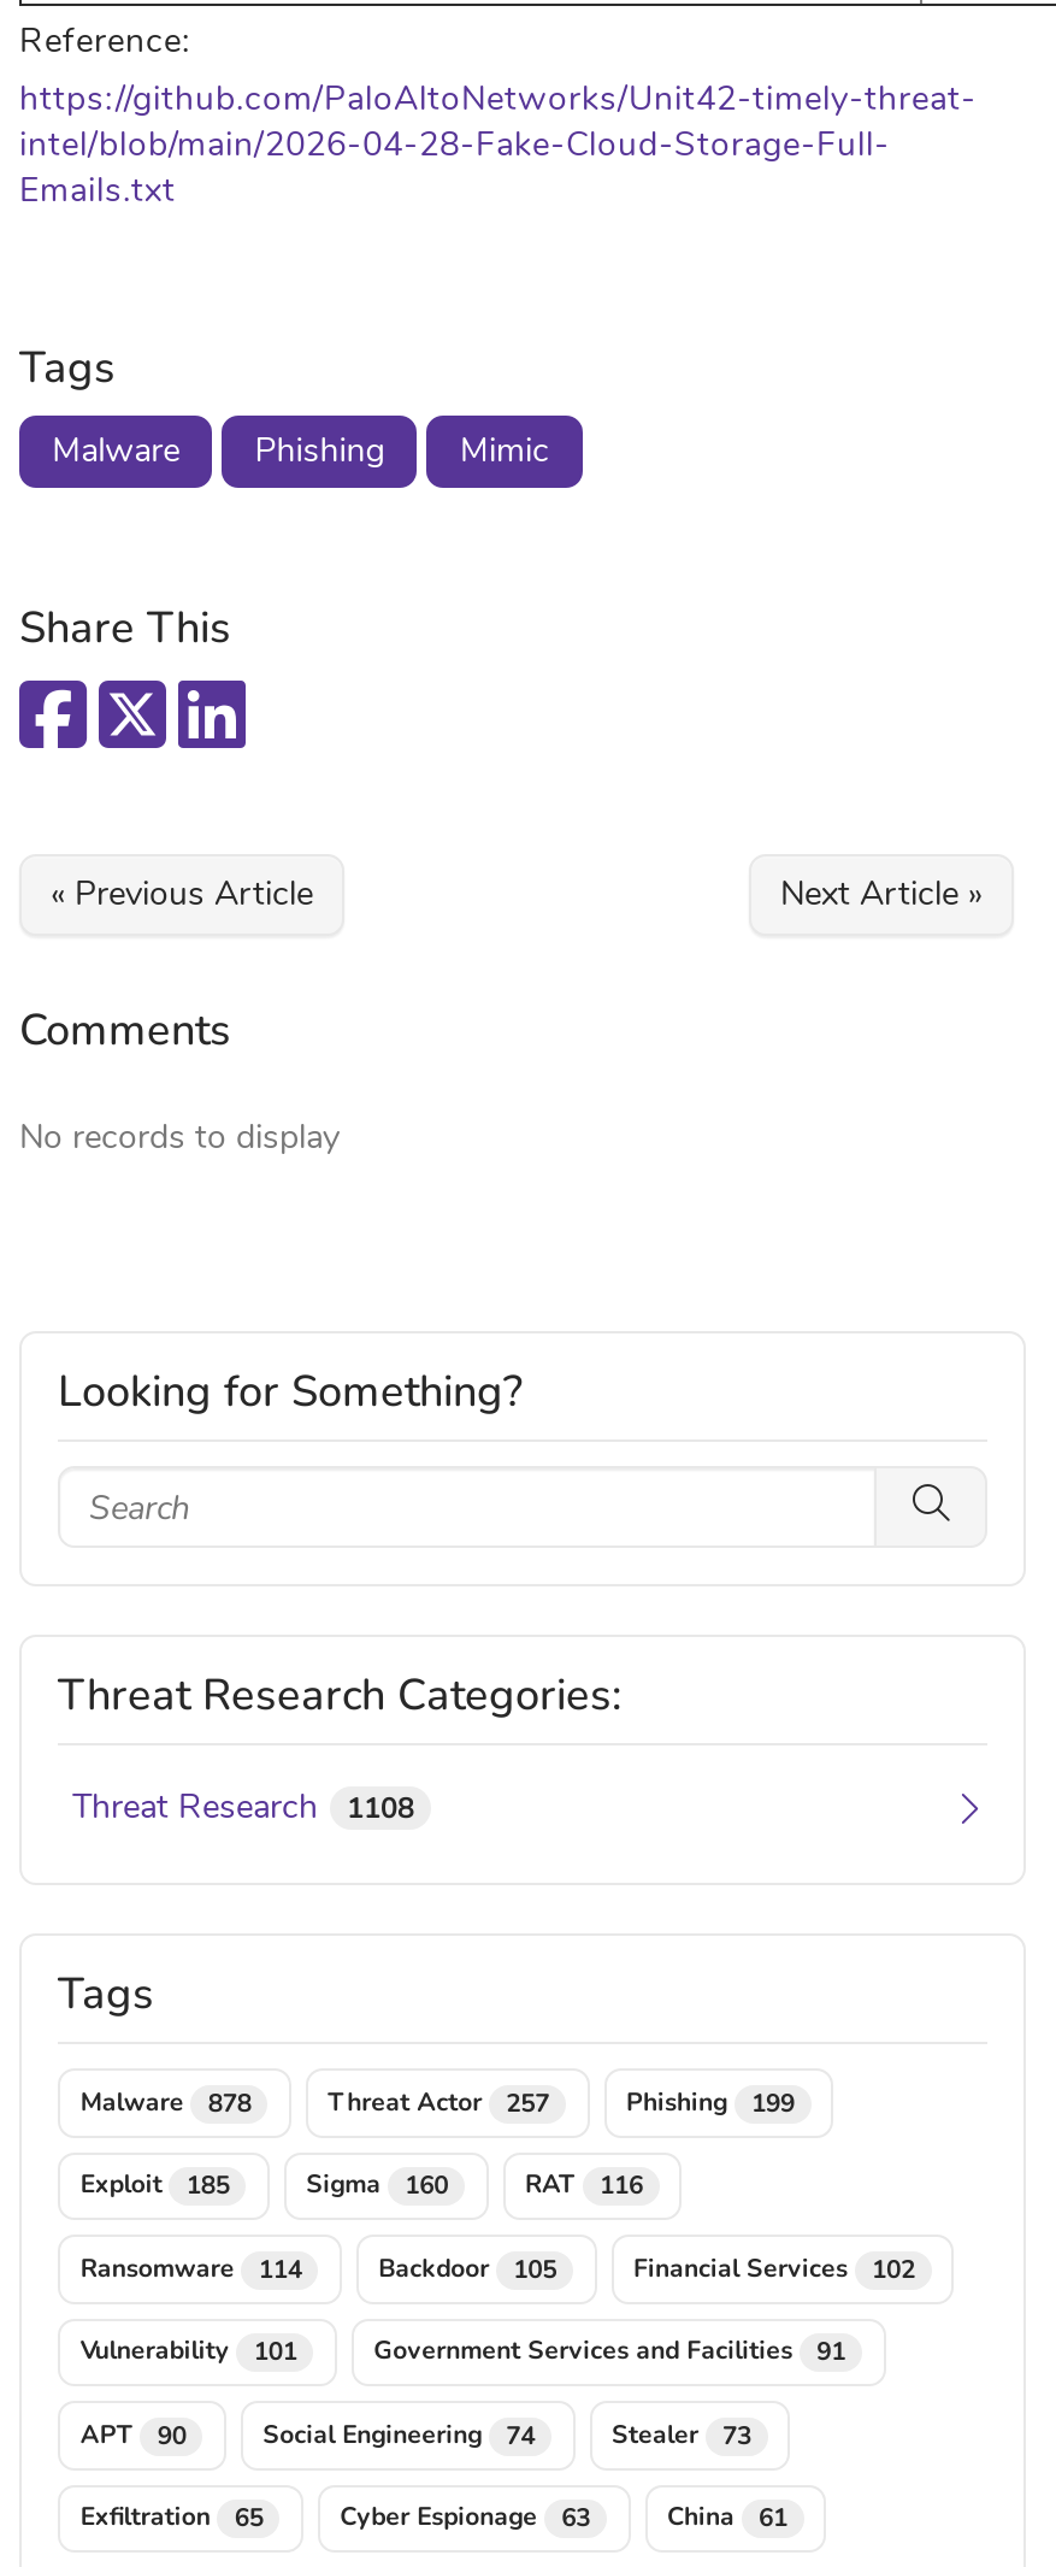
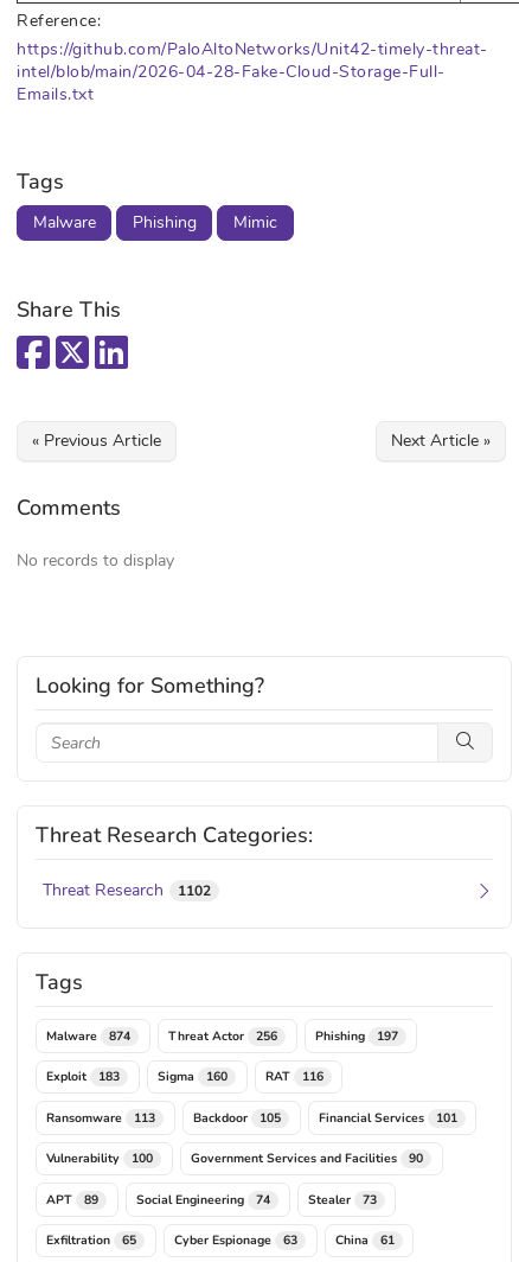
- Threat Research 1108
+ Threat Research 1102

- Malware 878
+ Malware 874

- Threat Actor 257
+ Threat Actor 256

- Phishing 199
+ Phishing 197

- Exploit 185
+ Exploit 183

- Ransomware 114
+ Ransomware 113

- Financial Services 102
+ Financial Services 101

- Vulnerability 101
+ Vulnerability 100

- Government Services and Facilities 91
+ Government Services and Facilities 90

- APT 90
+ APT 89
